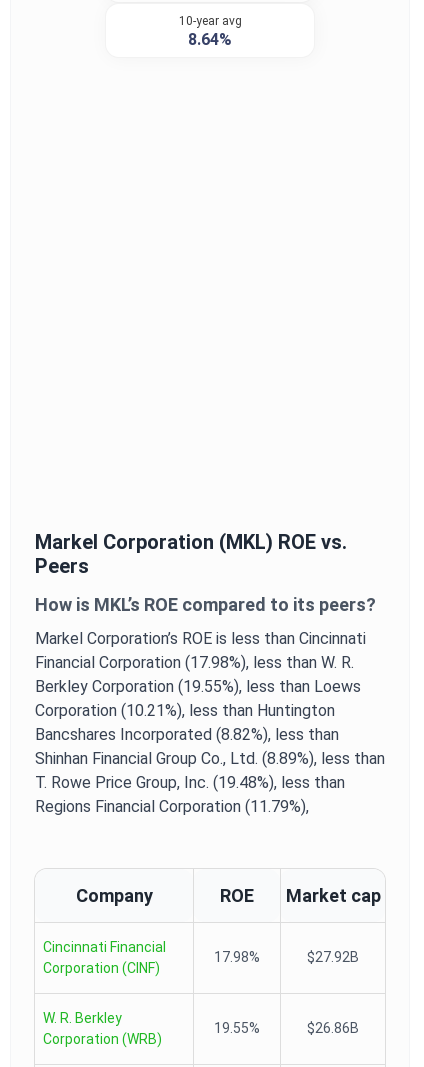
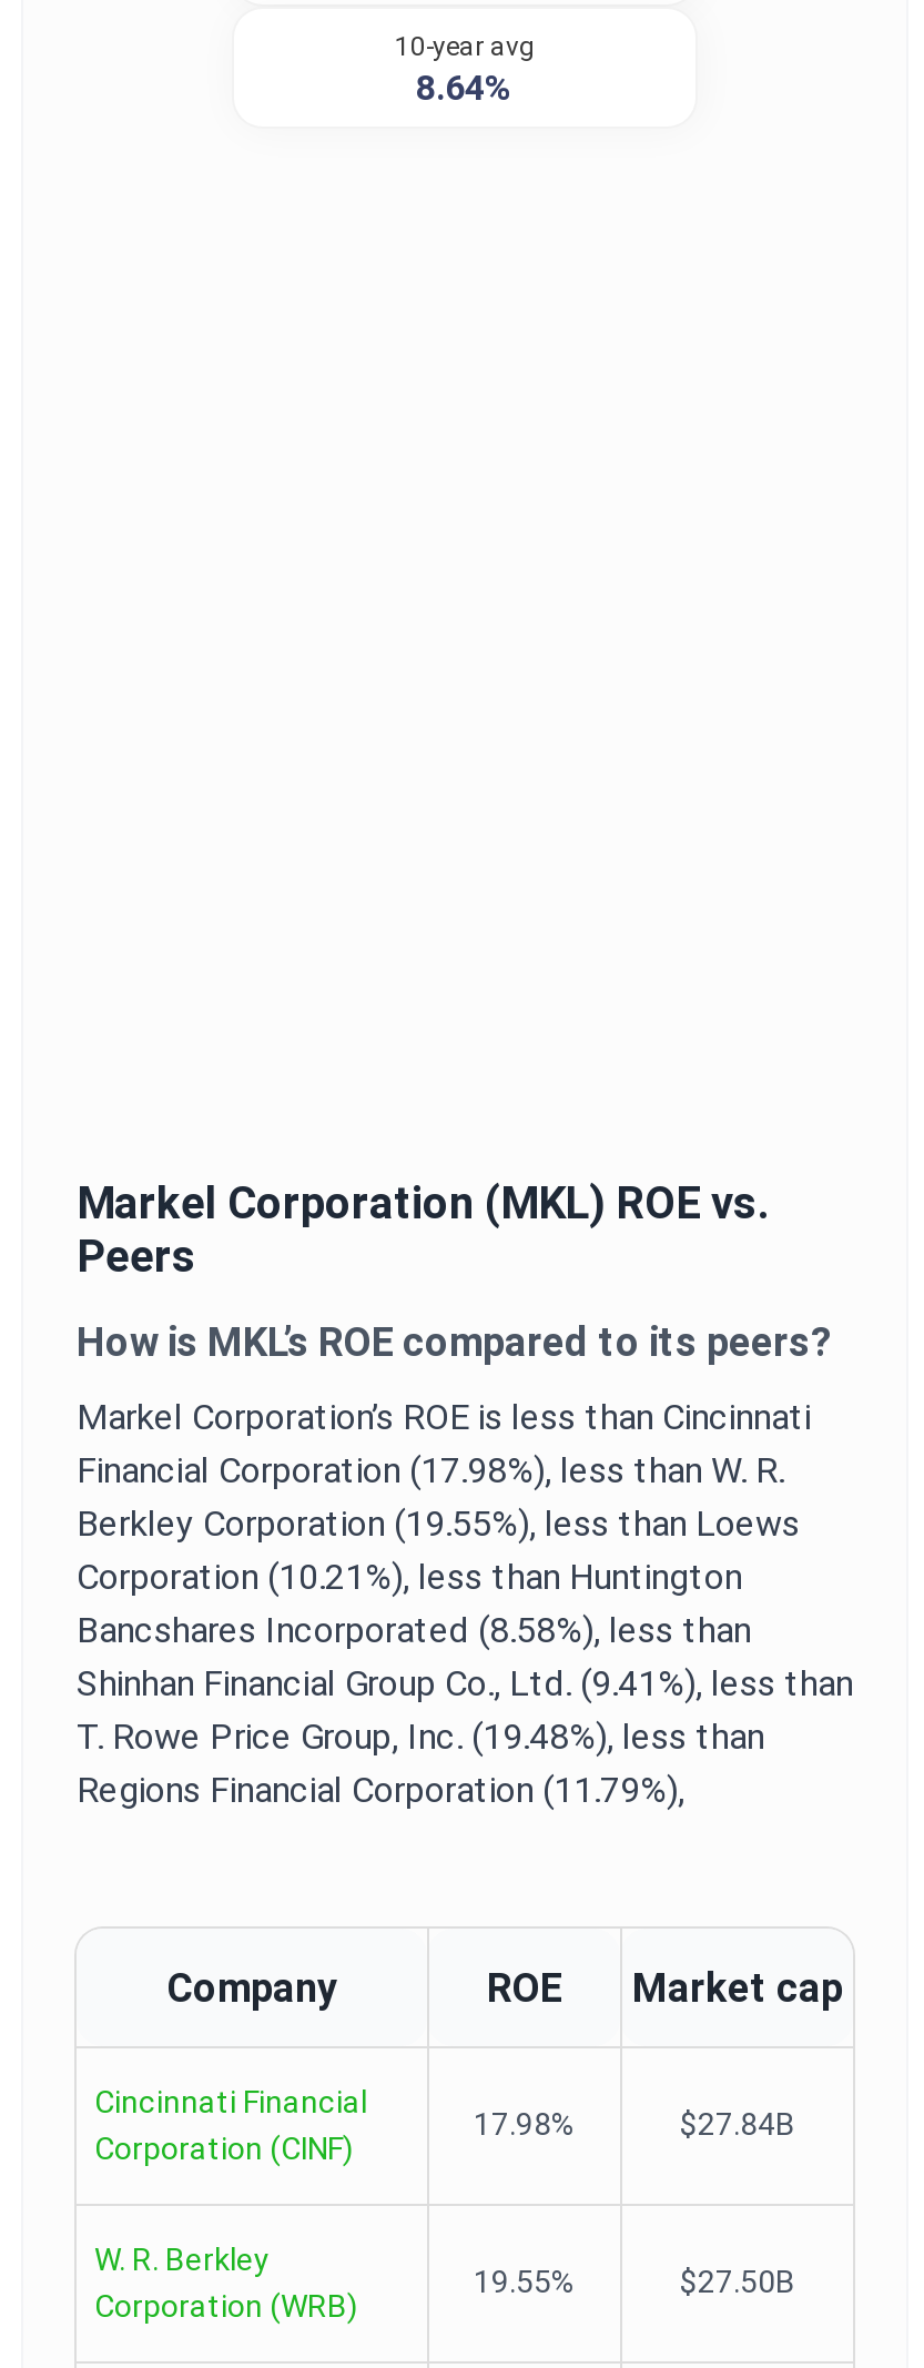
- Bancshares Incorporated (8.82%), less than
+ Bancshares Incorporated (8.58%), less than

- Shinhan Financial Group Co., Ltd. (8.89%), less than
+ Shinhan Financial Group Co., Ltd. (9.41%), less than

- $27.92B
+ $27.84B

- $26.86B
+ $27.50B
